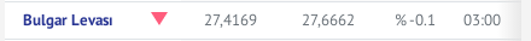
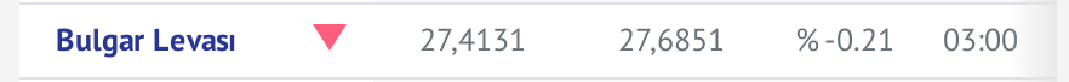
- 27,4169
+ 27,4131

- 27,6662
+ 27,6851

- % -0.1
+ % -0.21
